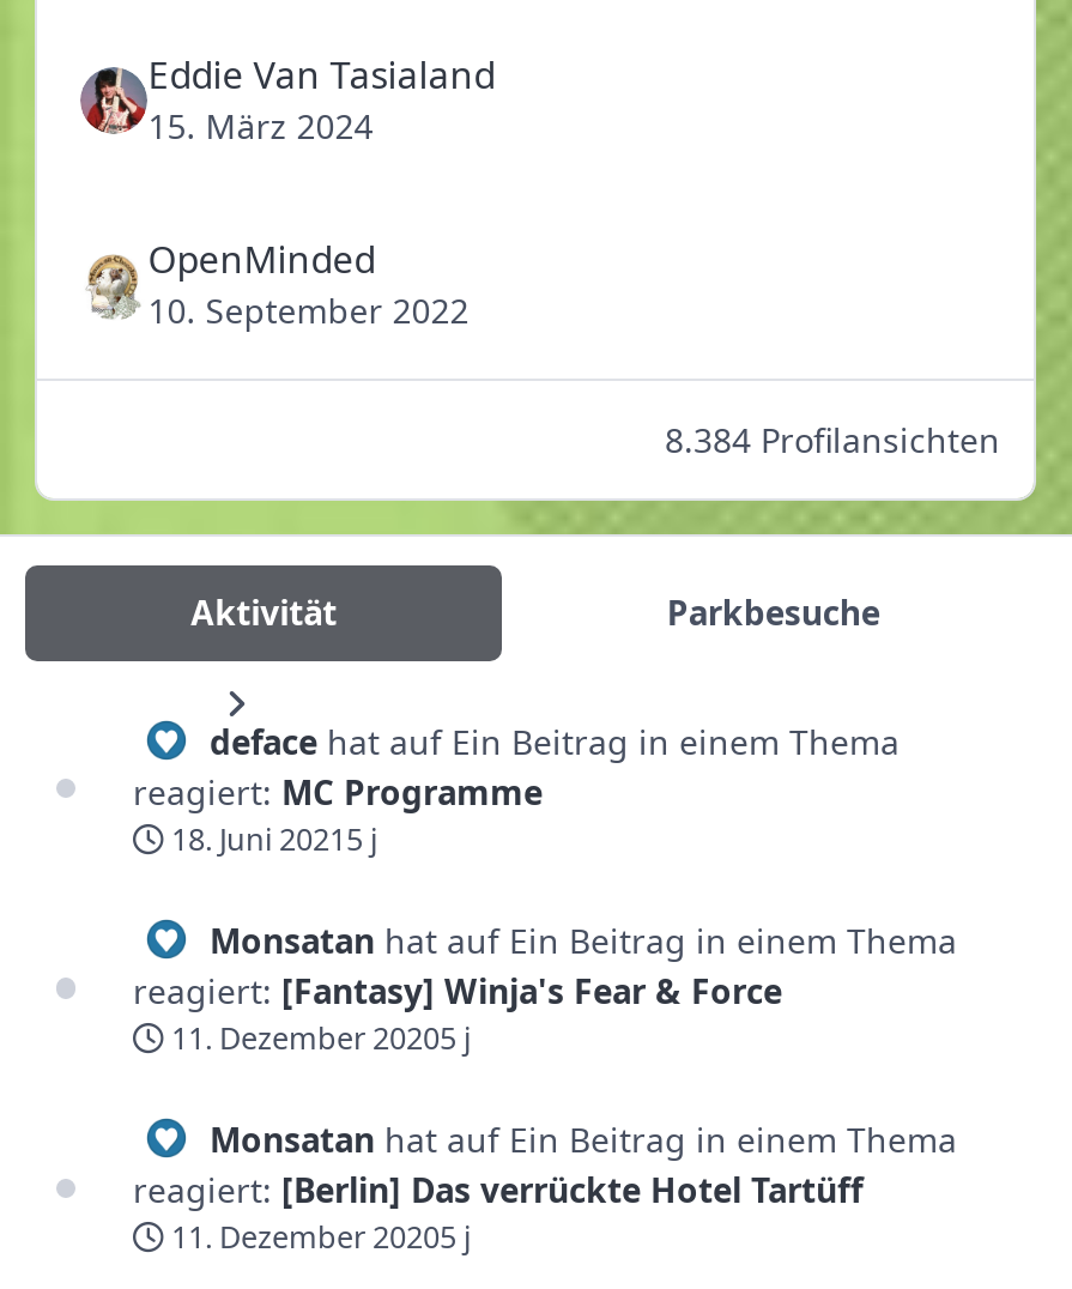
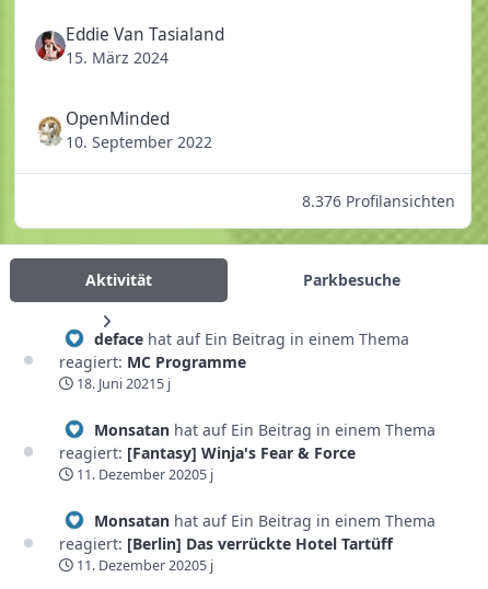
- 8.384 Profilansichten
+ 8.376 Profilansichten
